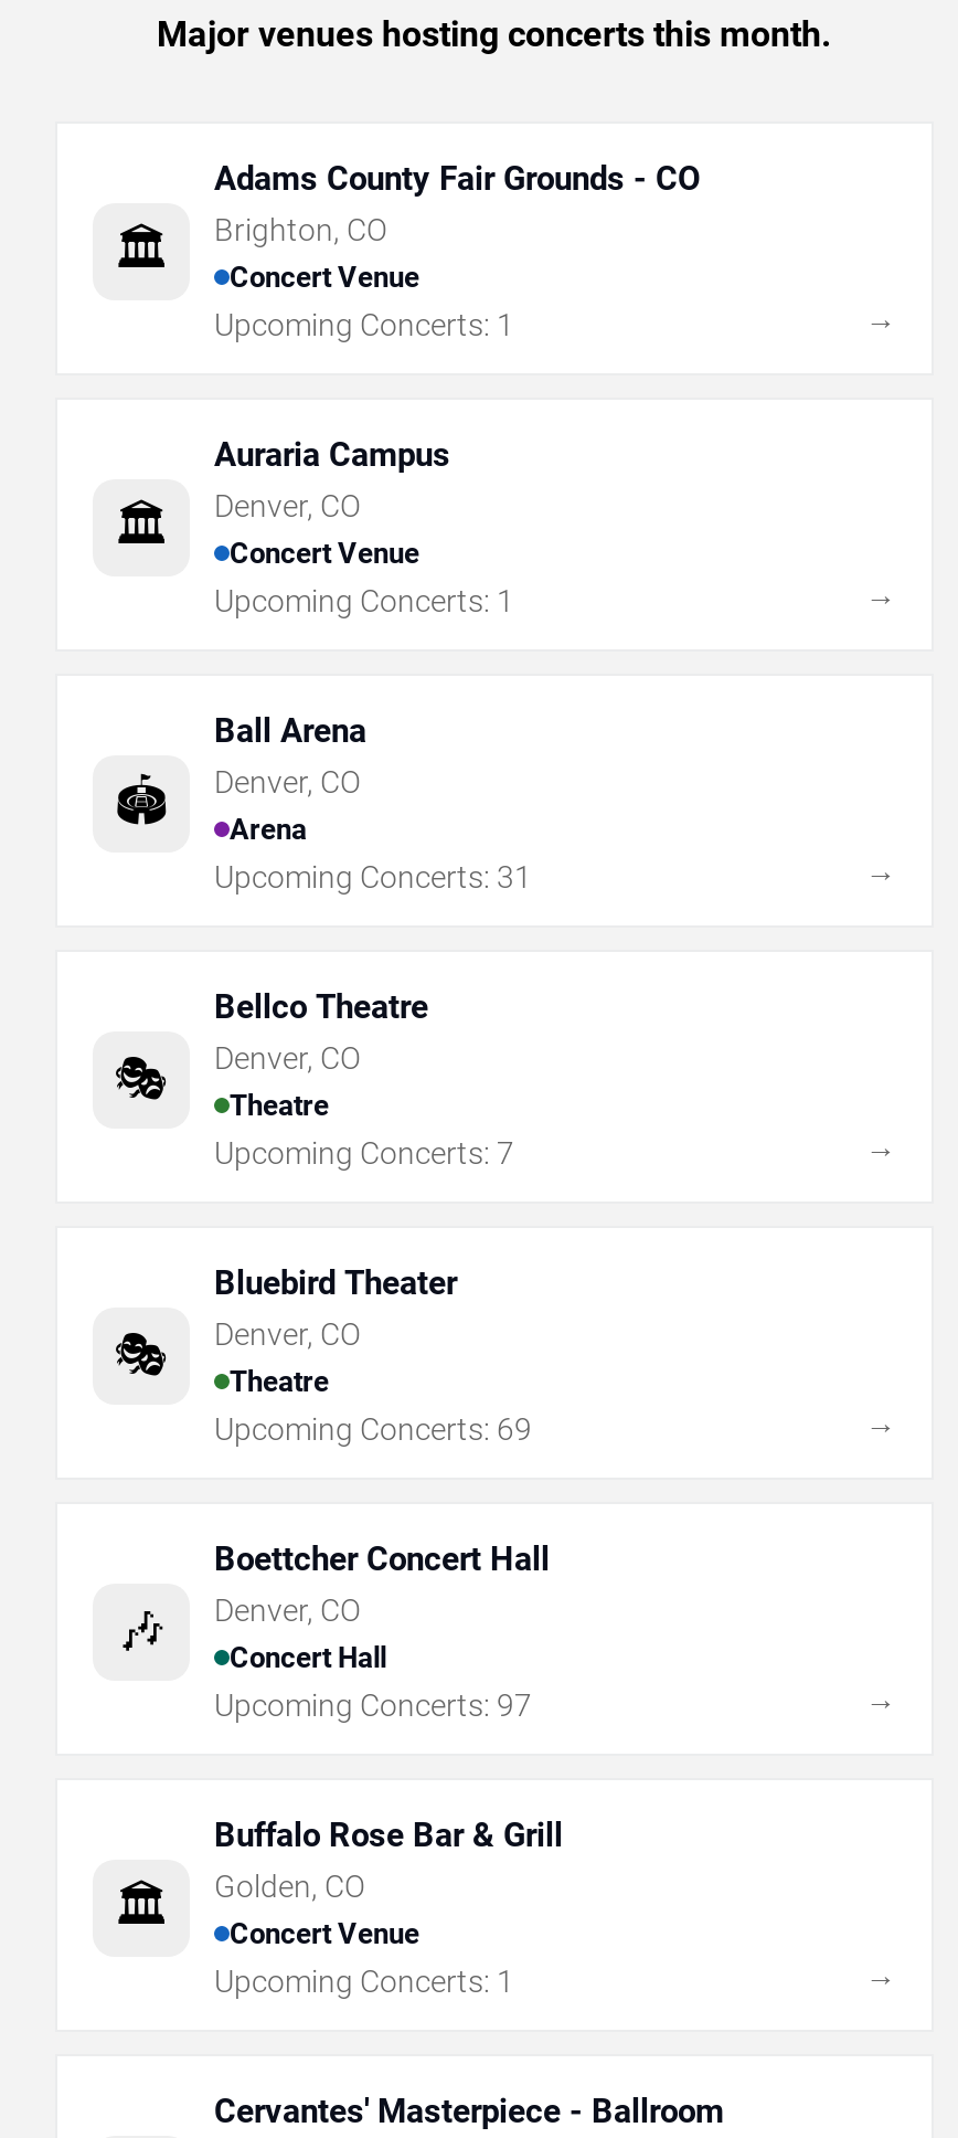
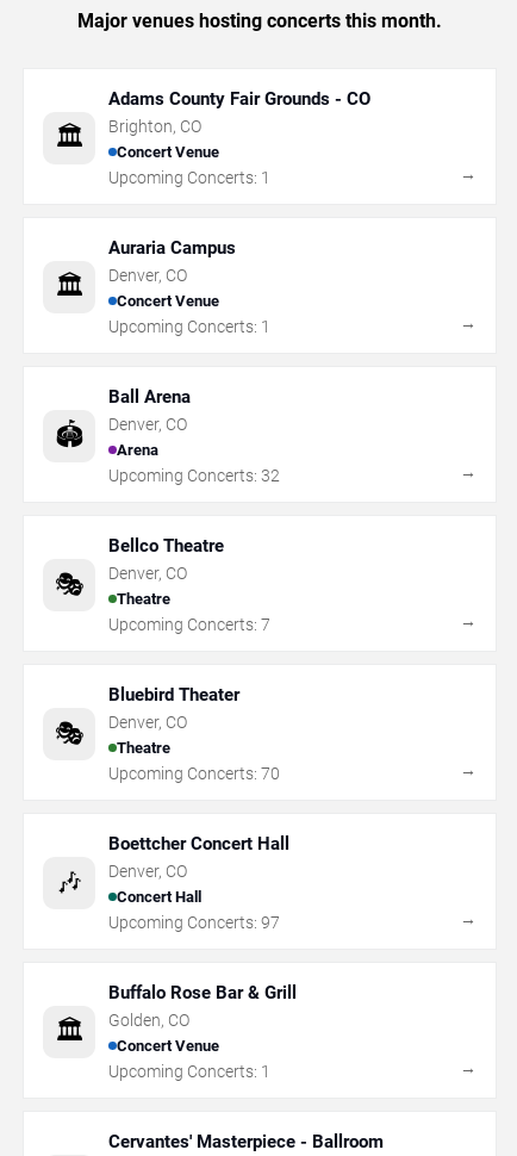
- Upcoming Concerts: 31
+ Upcoming Concerts: 32

- Upcoming Concerts: 69
+ Upcoming Concerts: 70
